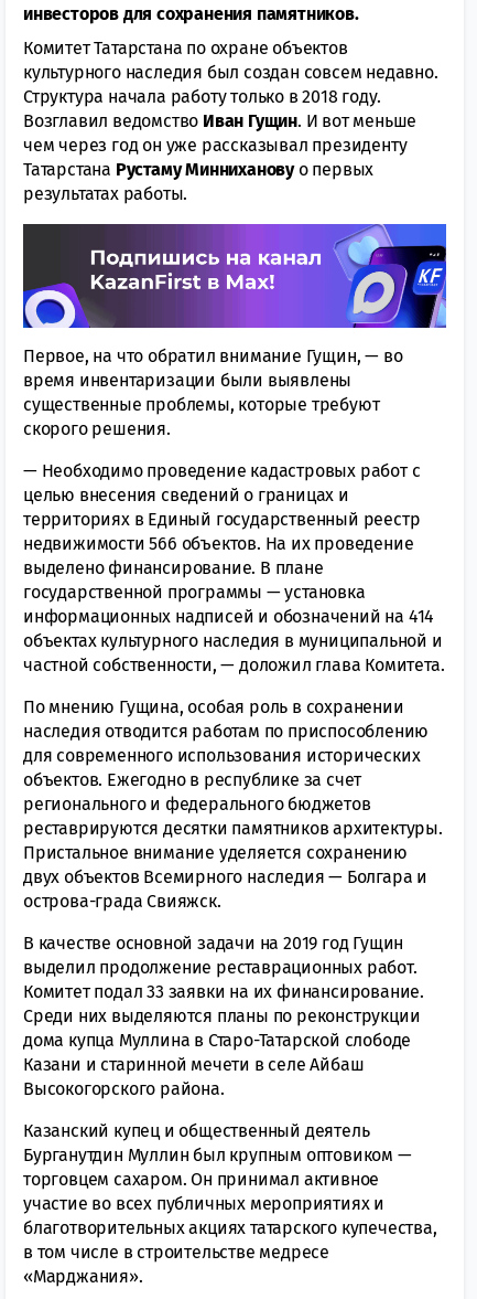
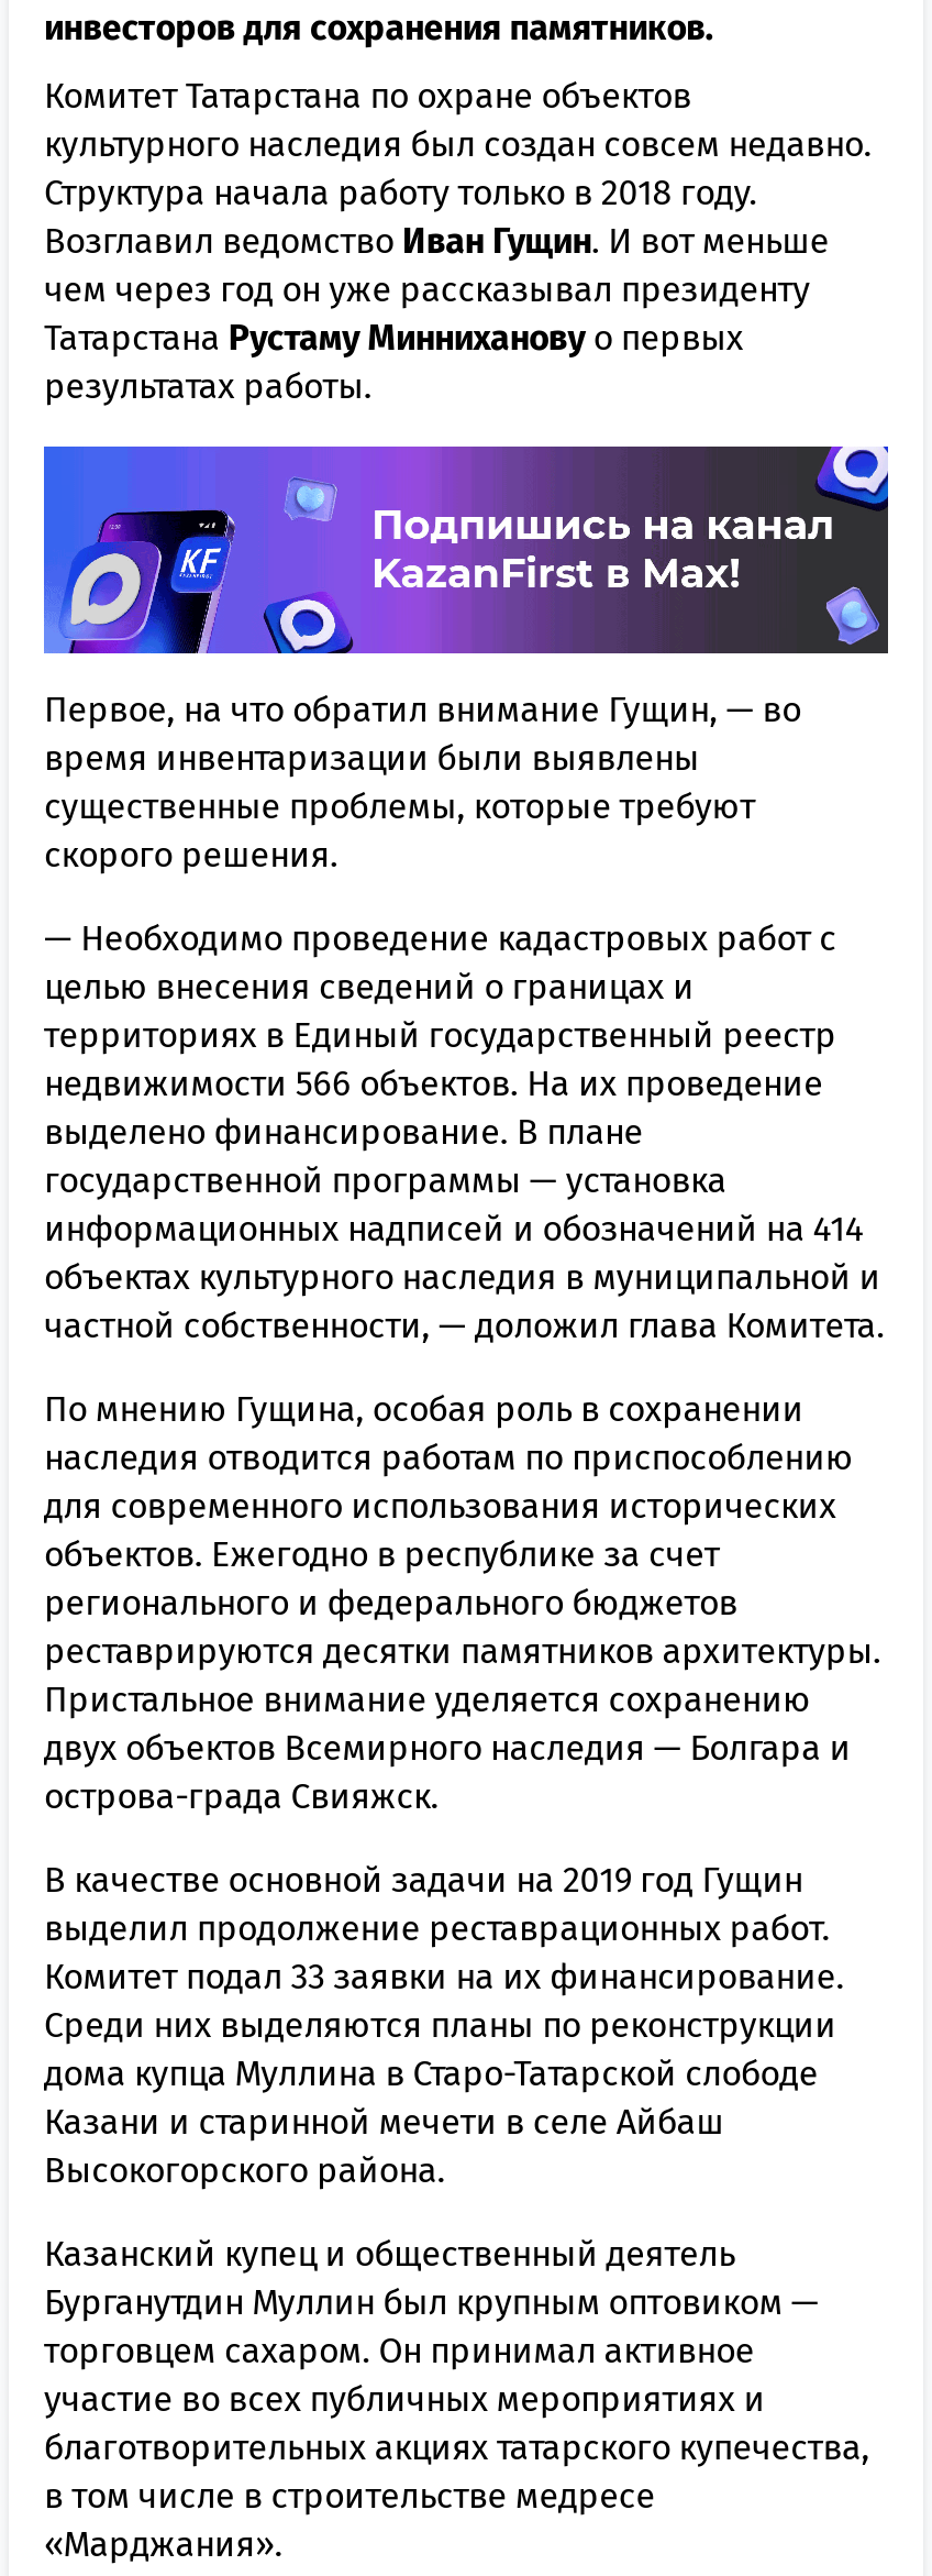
- [image]
+ [image]
